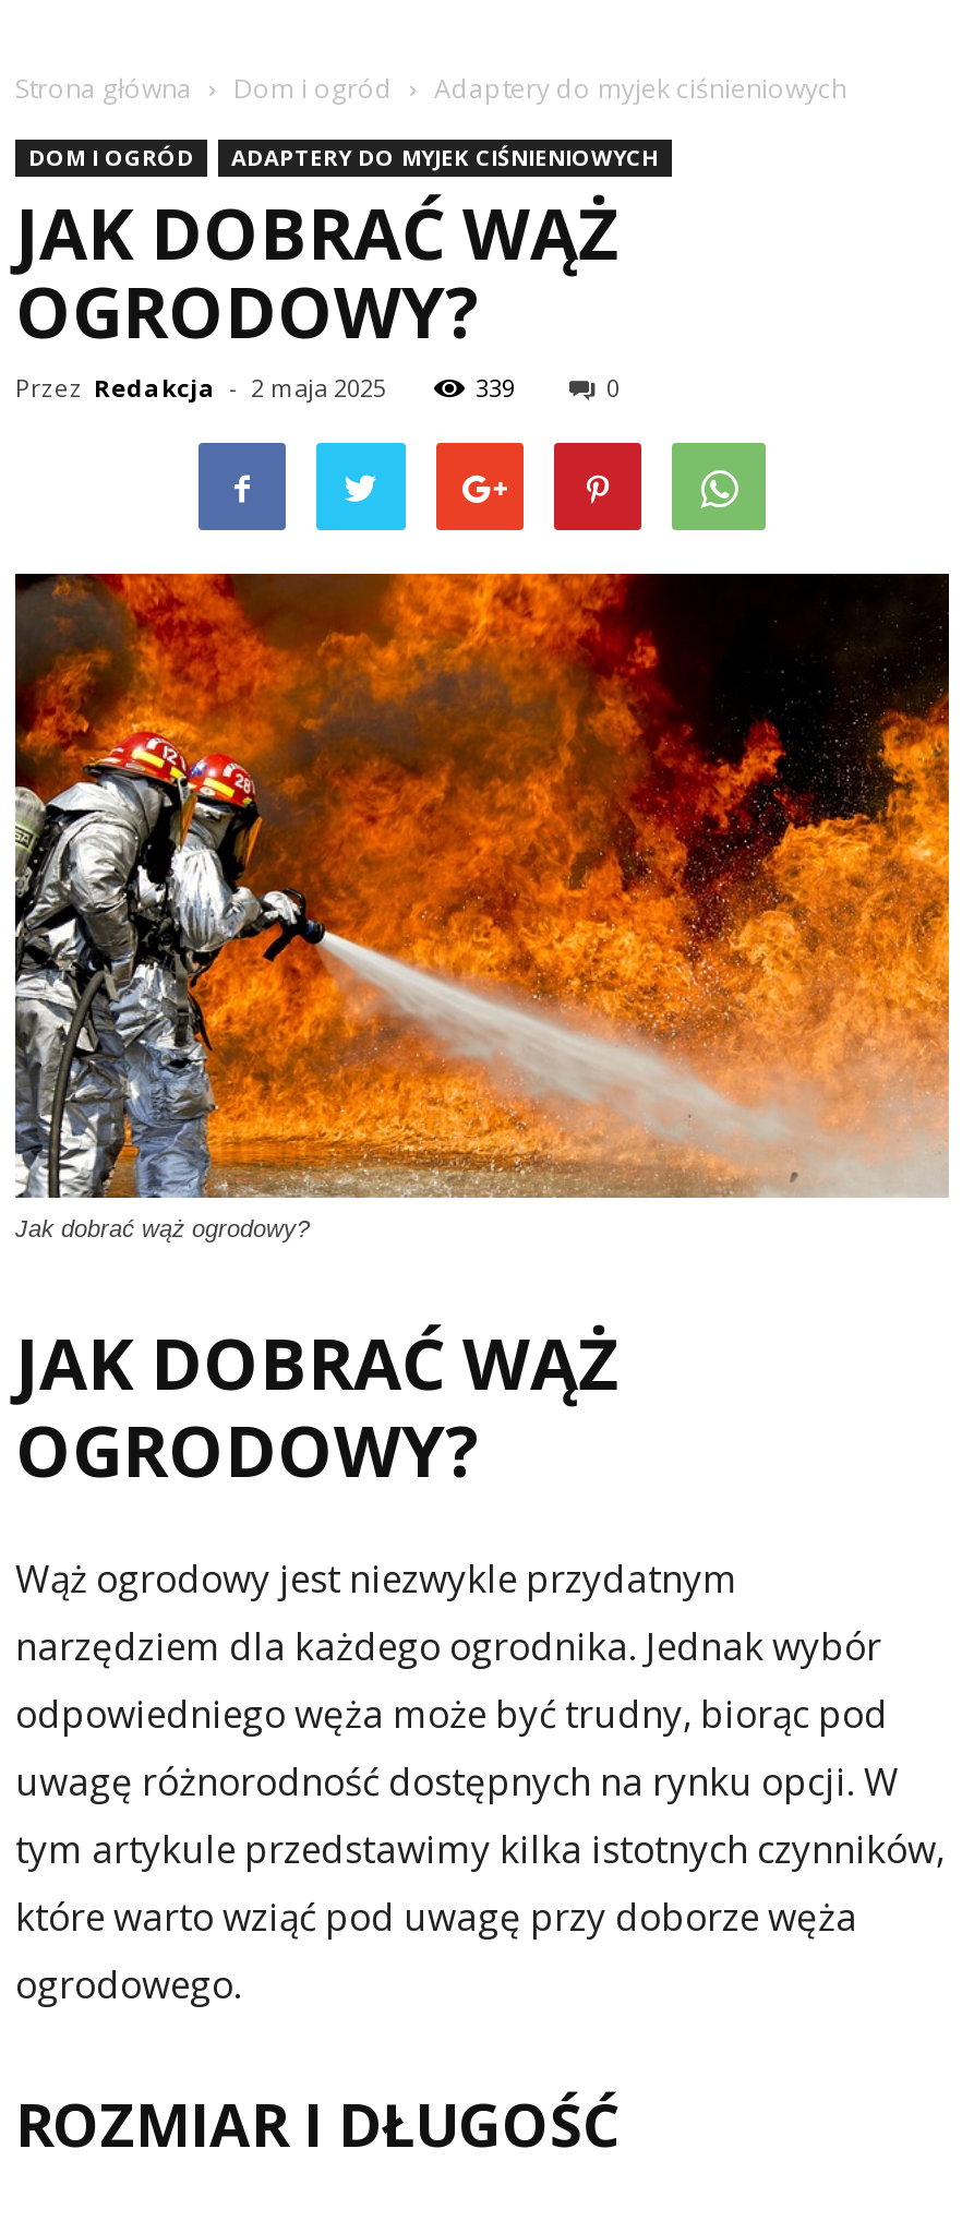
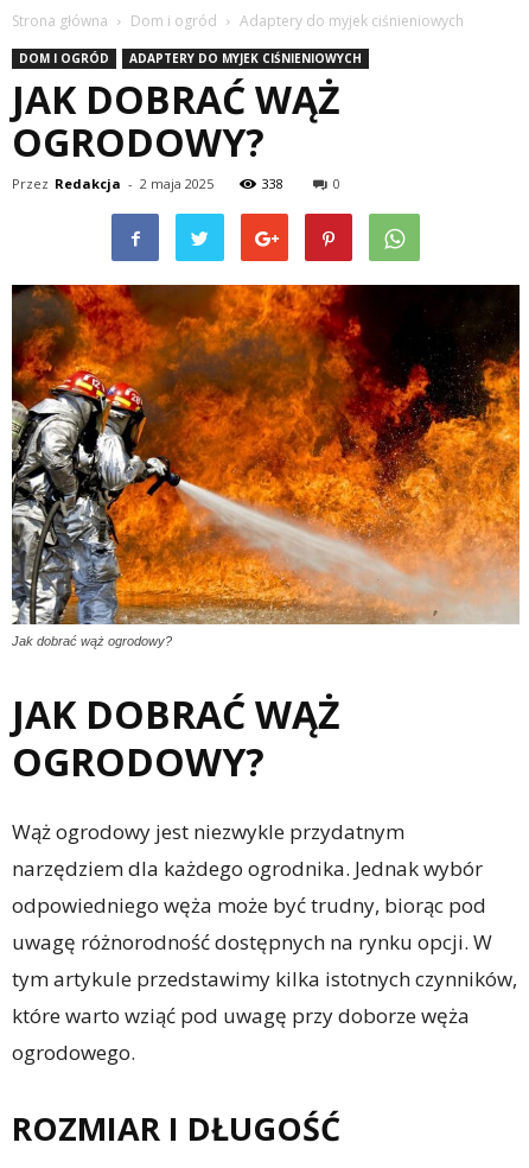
- 339
+ 338
